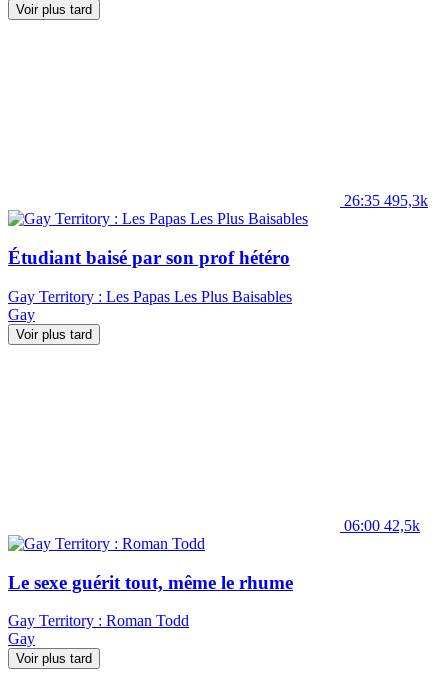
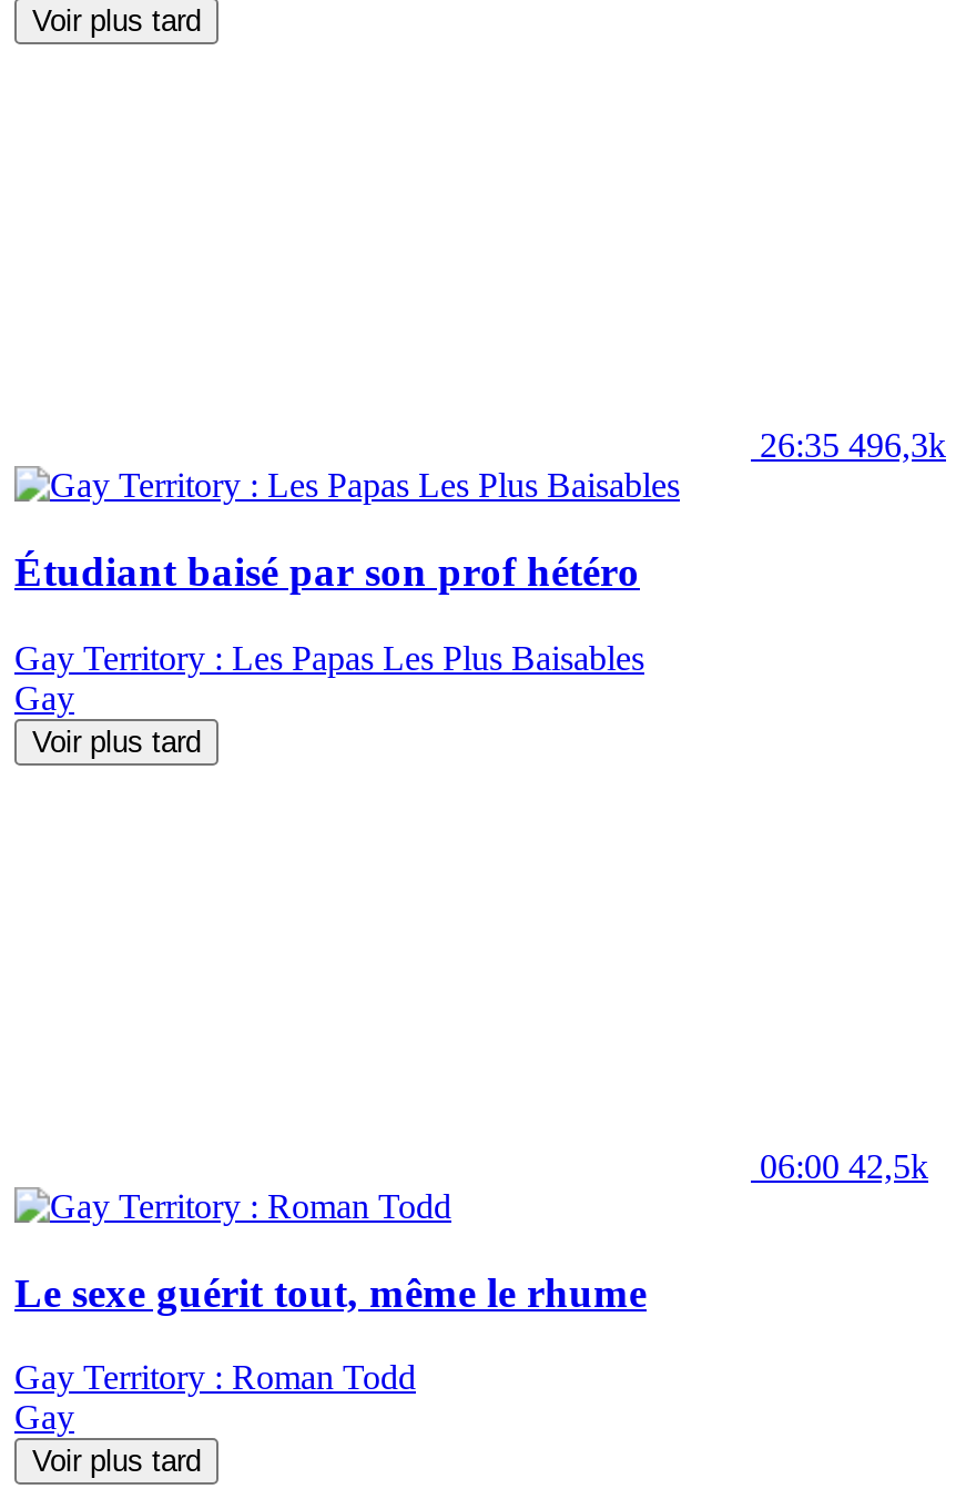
- 26:35 495,3k
+ 26:35 496,3k
